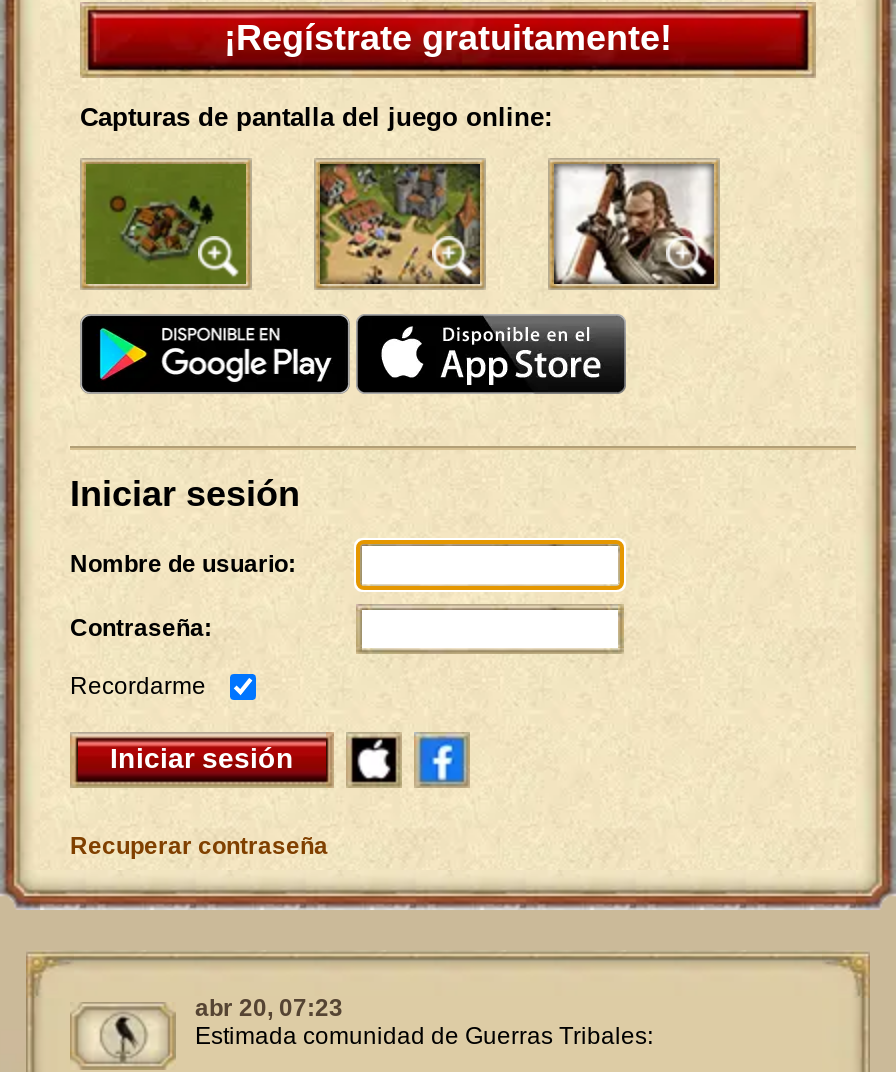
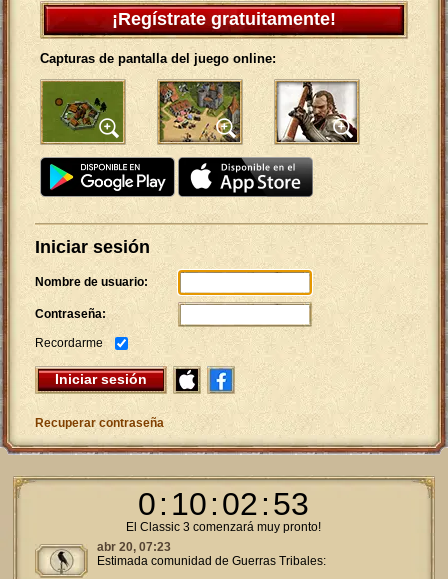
+ 0 : 10 : 02 : 53
+ El Classic 3 comenzará muy pronto!
